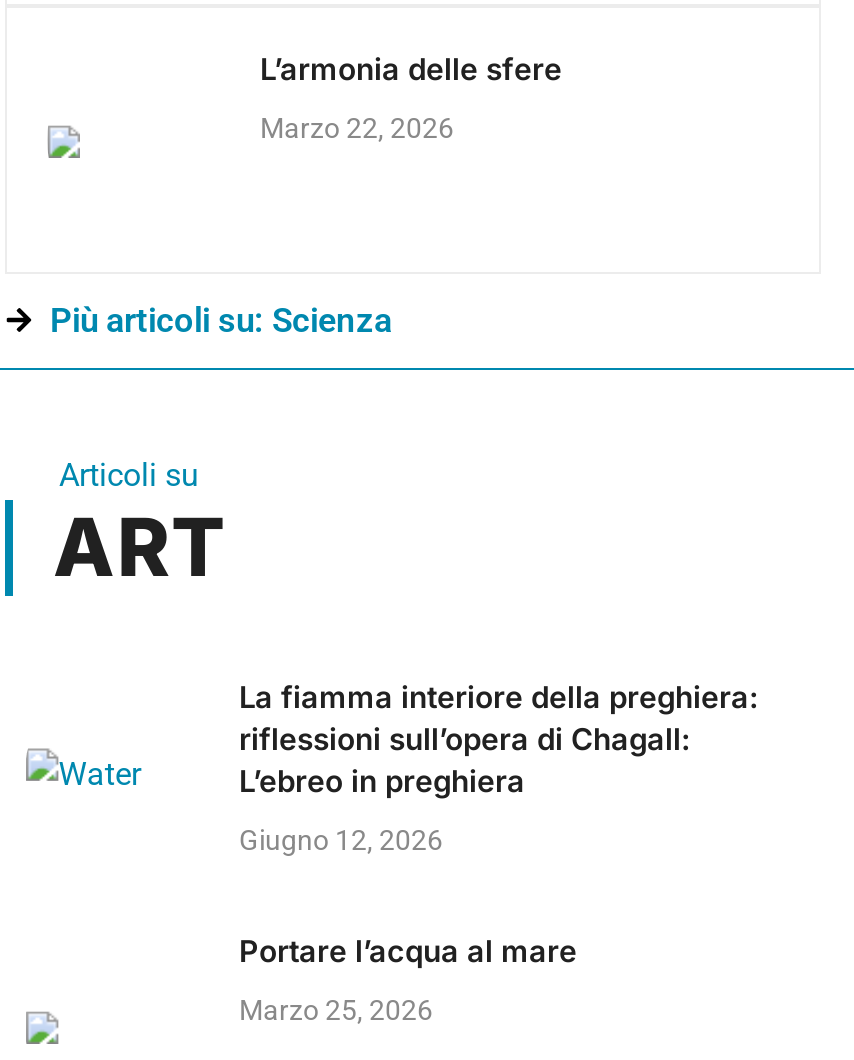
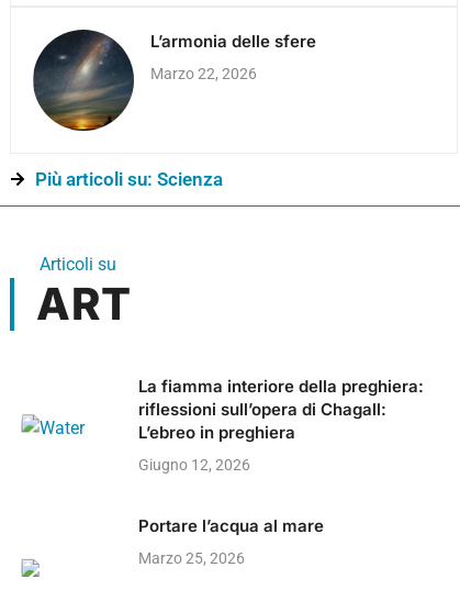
+ [image]
